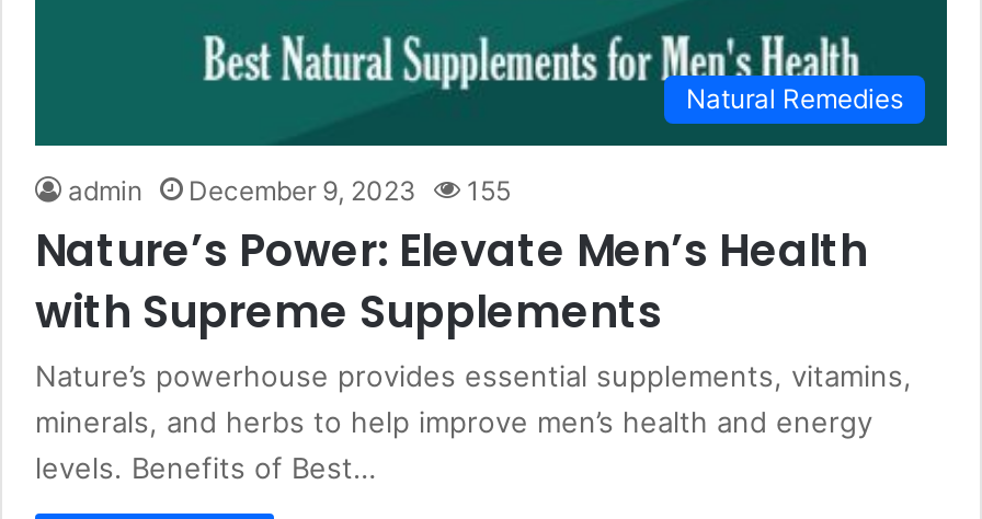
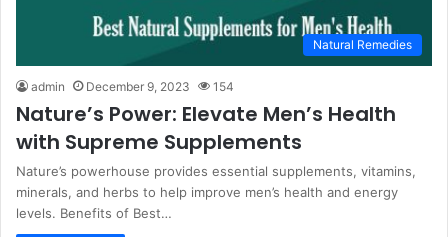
- admin December 9, 2023 155
+ admin December 9, 2023 154
